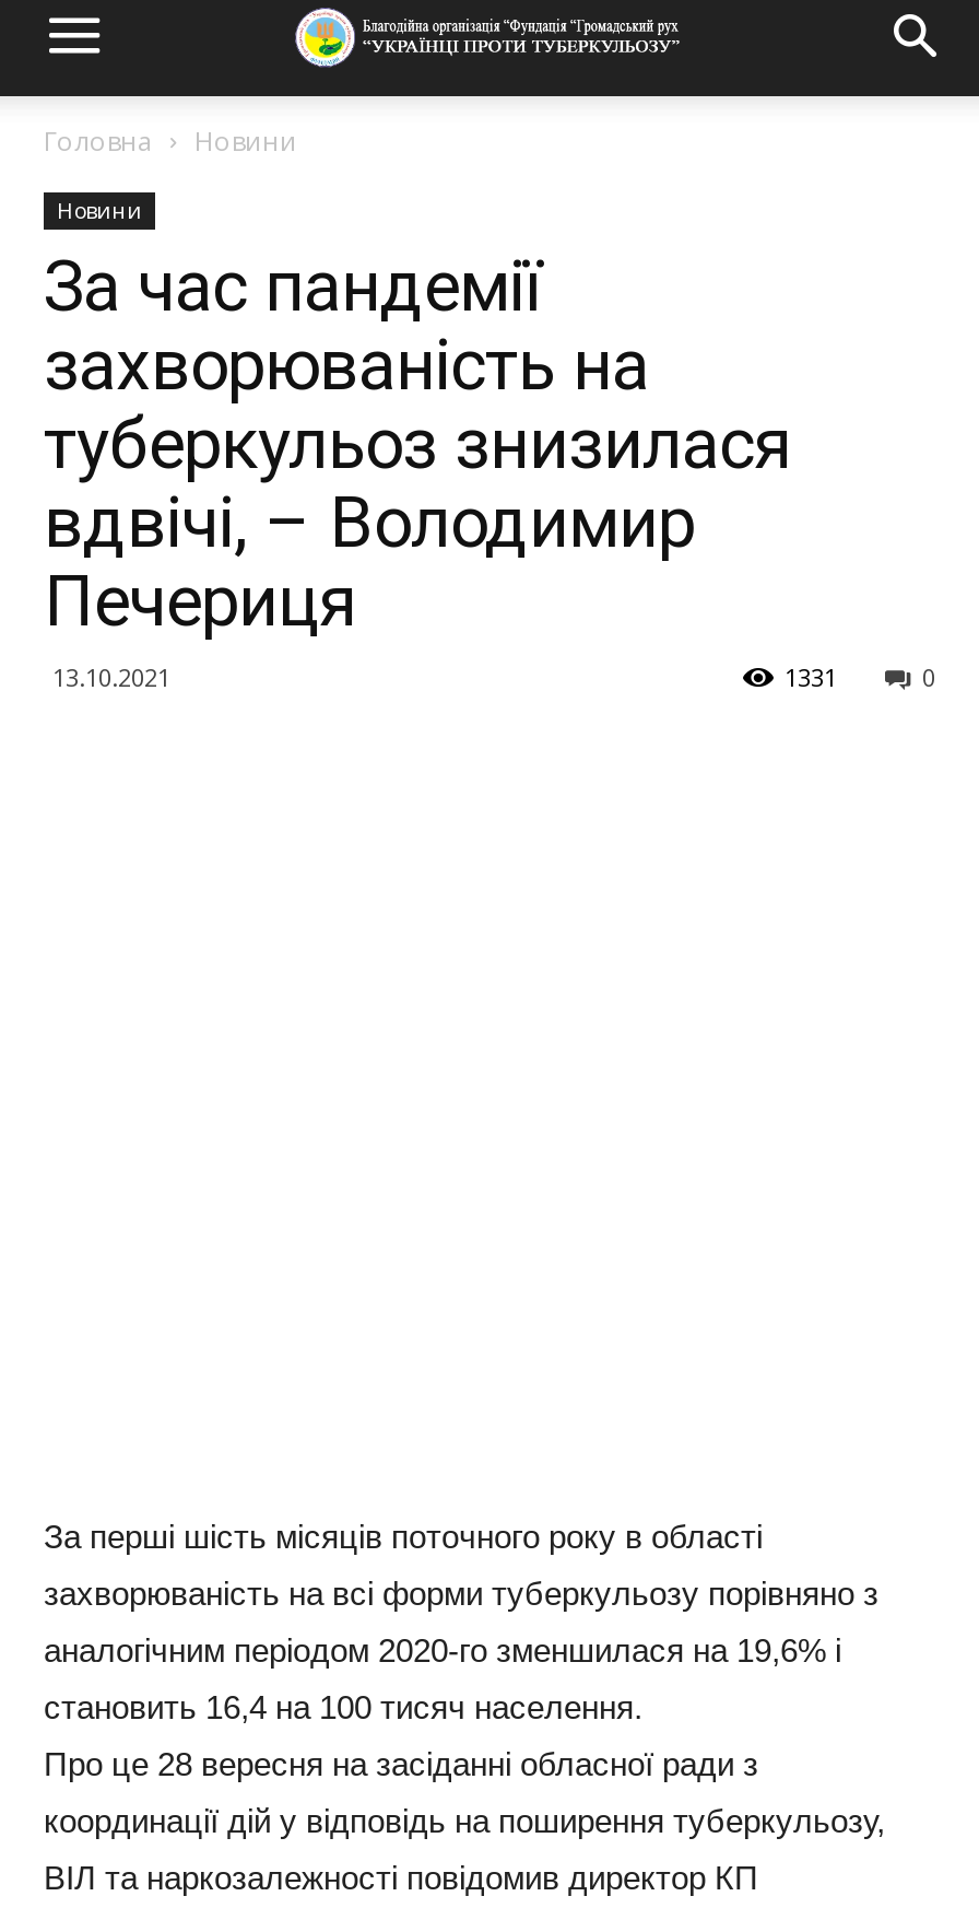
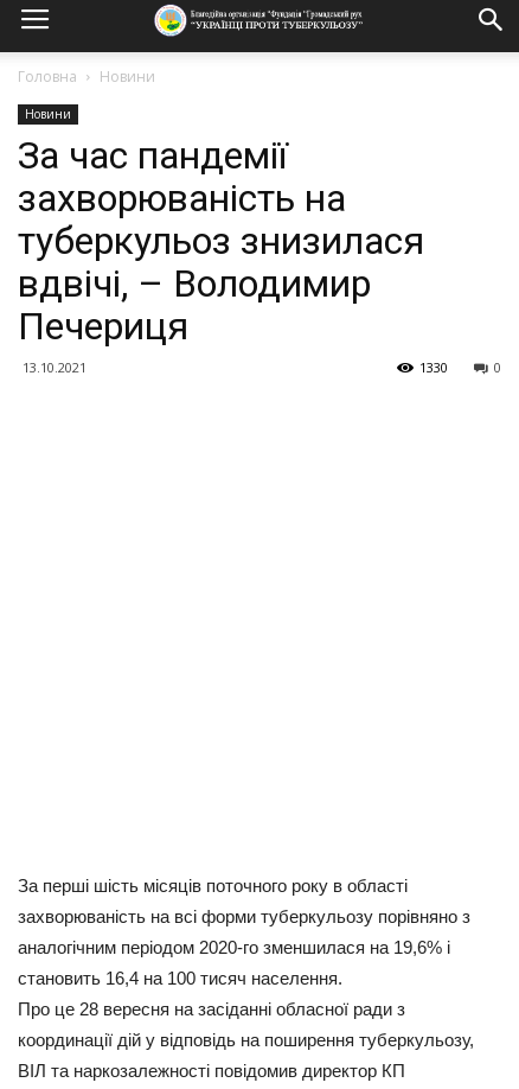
- 1331
+ 1330
